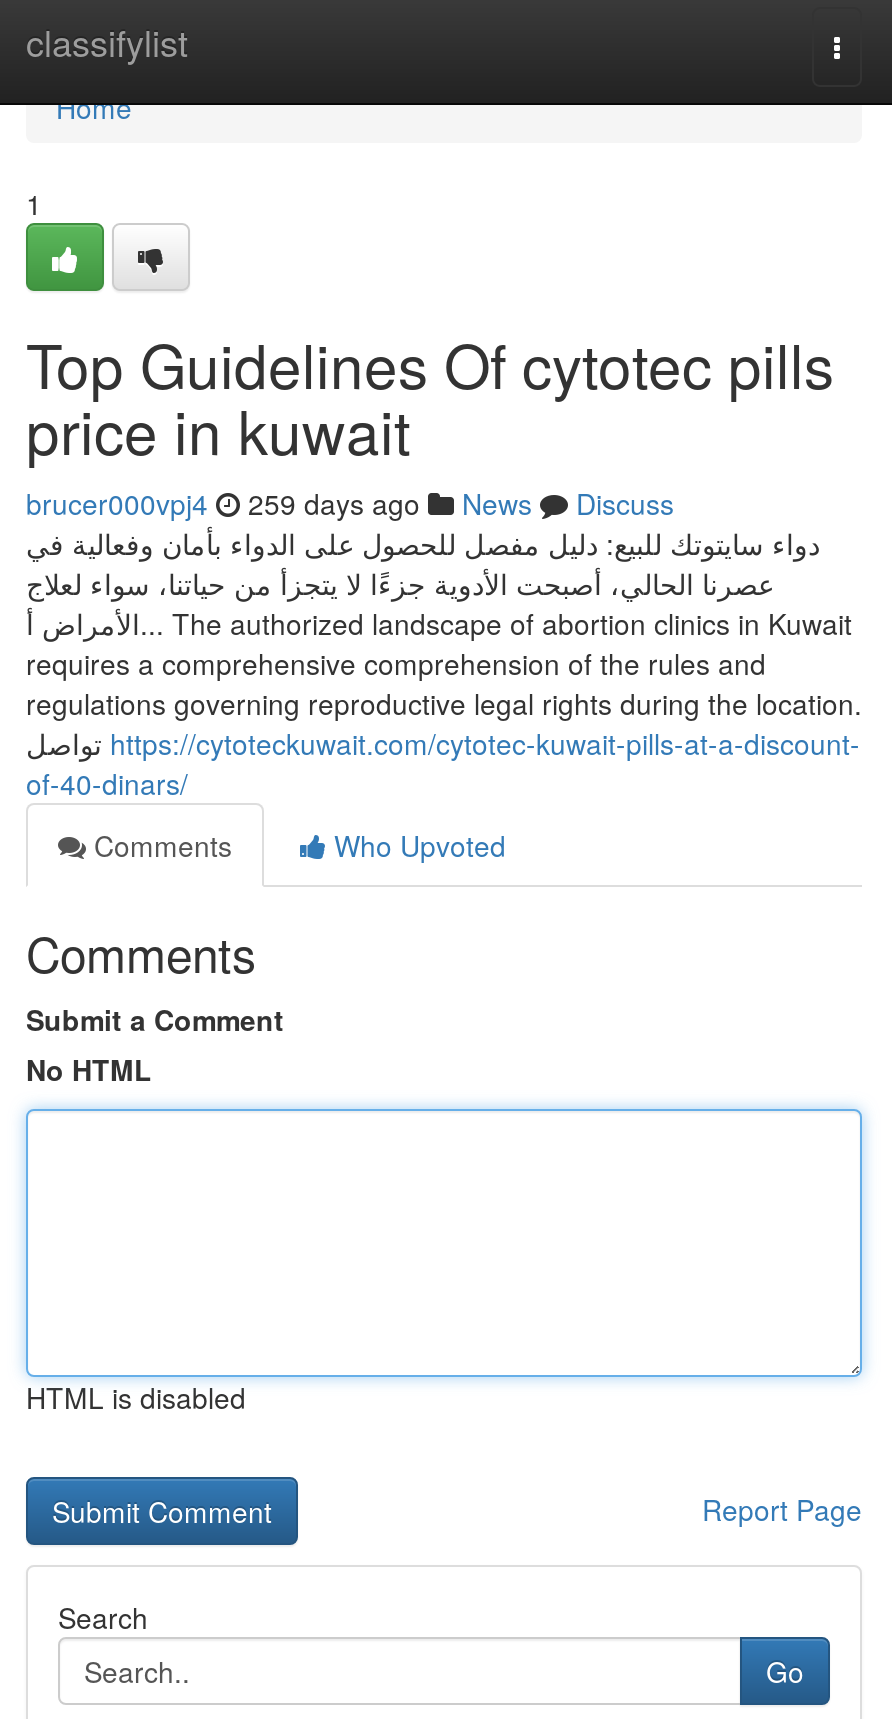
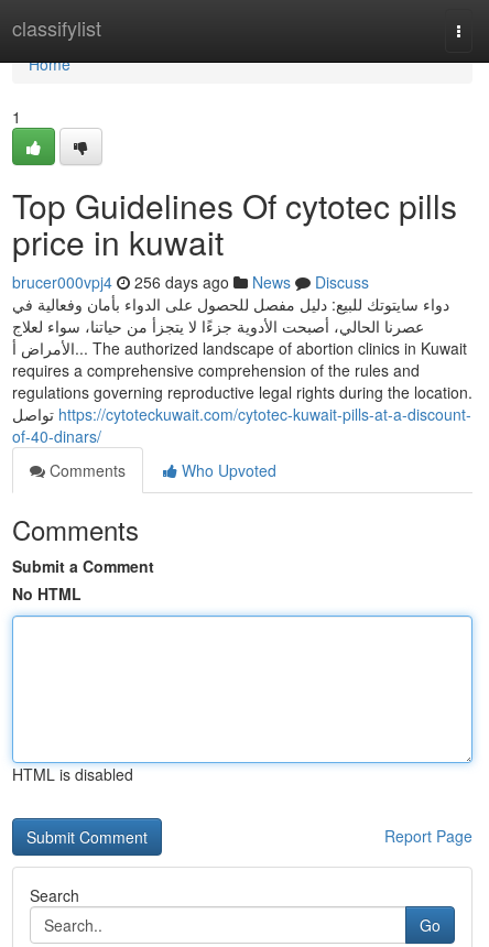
- brucer000vpj4 259 days ago News Discuss
+ brucer000vpj4 256 days ago News Discuss
